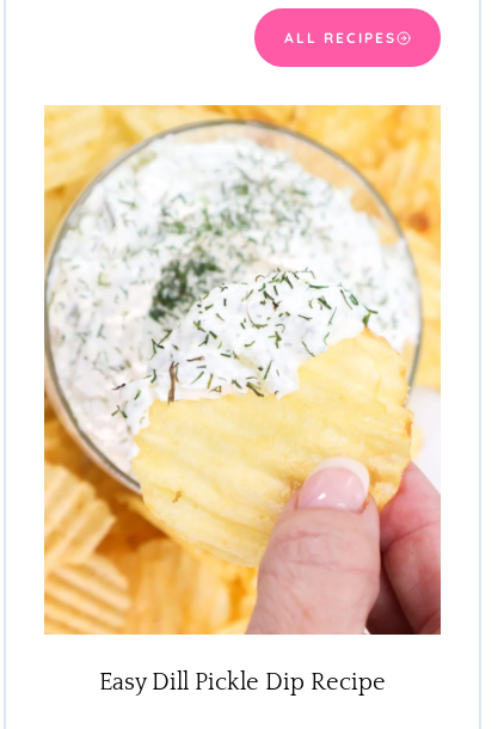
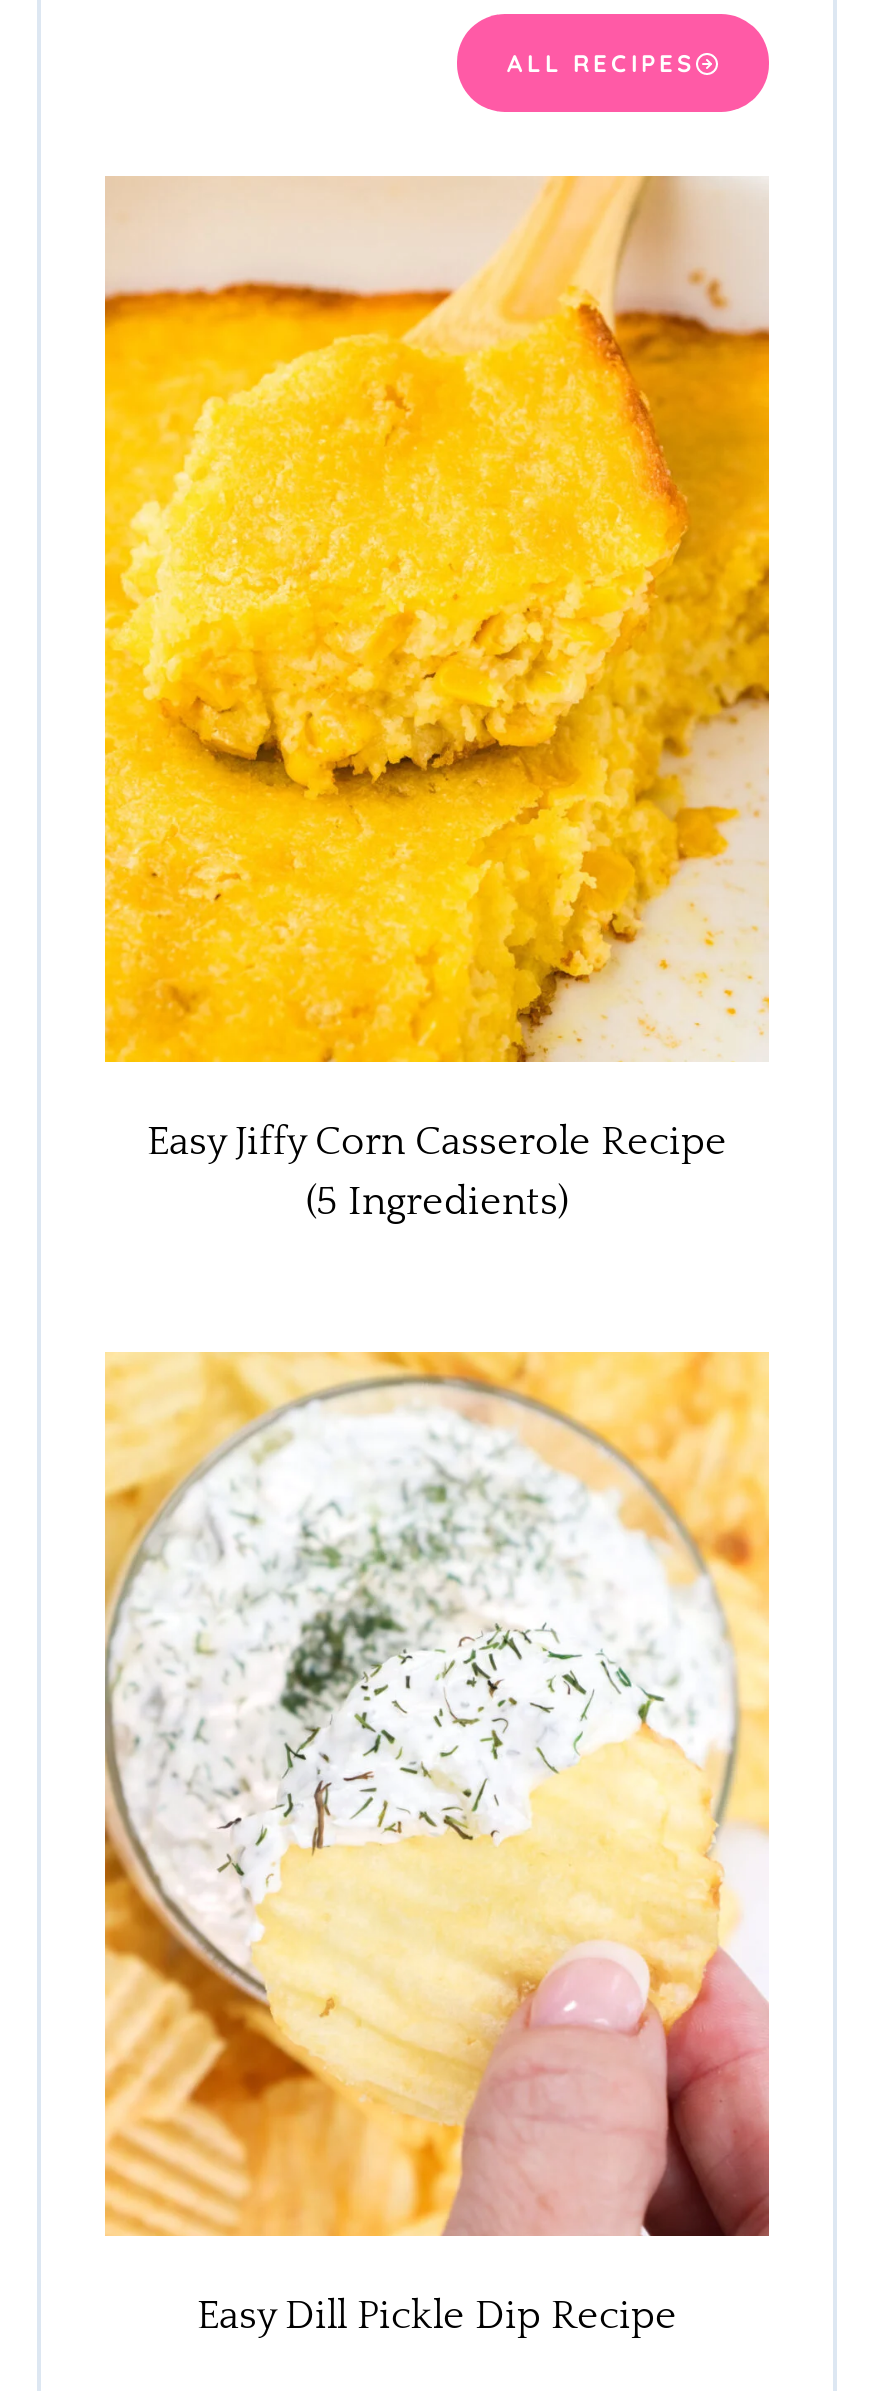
+ [image]
+ Easy Jiffy Corn Casserole Recipe
+ (5 Ingredients)
